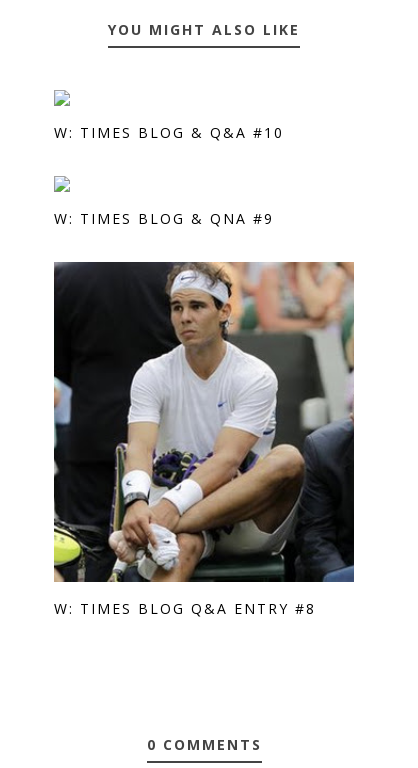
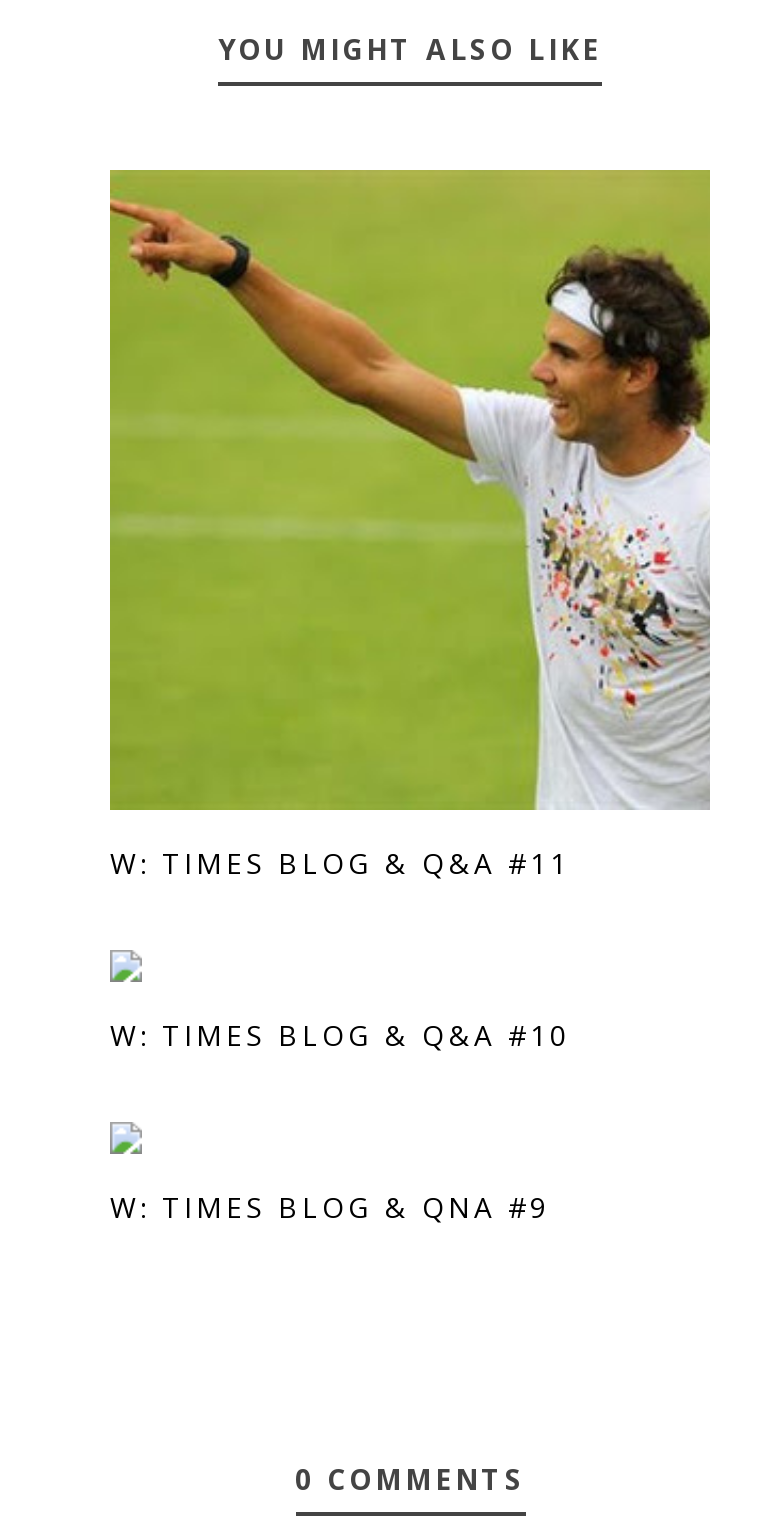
+ W: TIMES BLOG & Q&A #11

moved down: W: TIMES BLOG & Q&A #10 | W: TIMES BLOG & QNA #9

- [image]
+ [image]

- W: TIMES BLOG Q&A ENTRY #8
